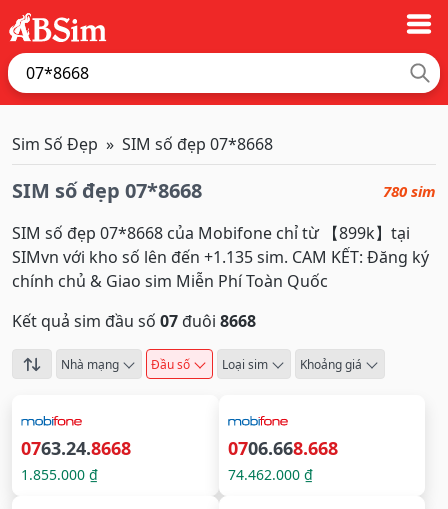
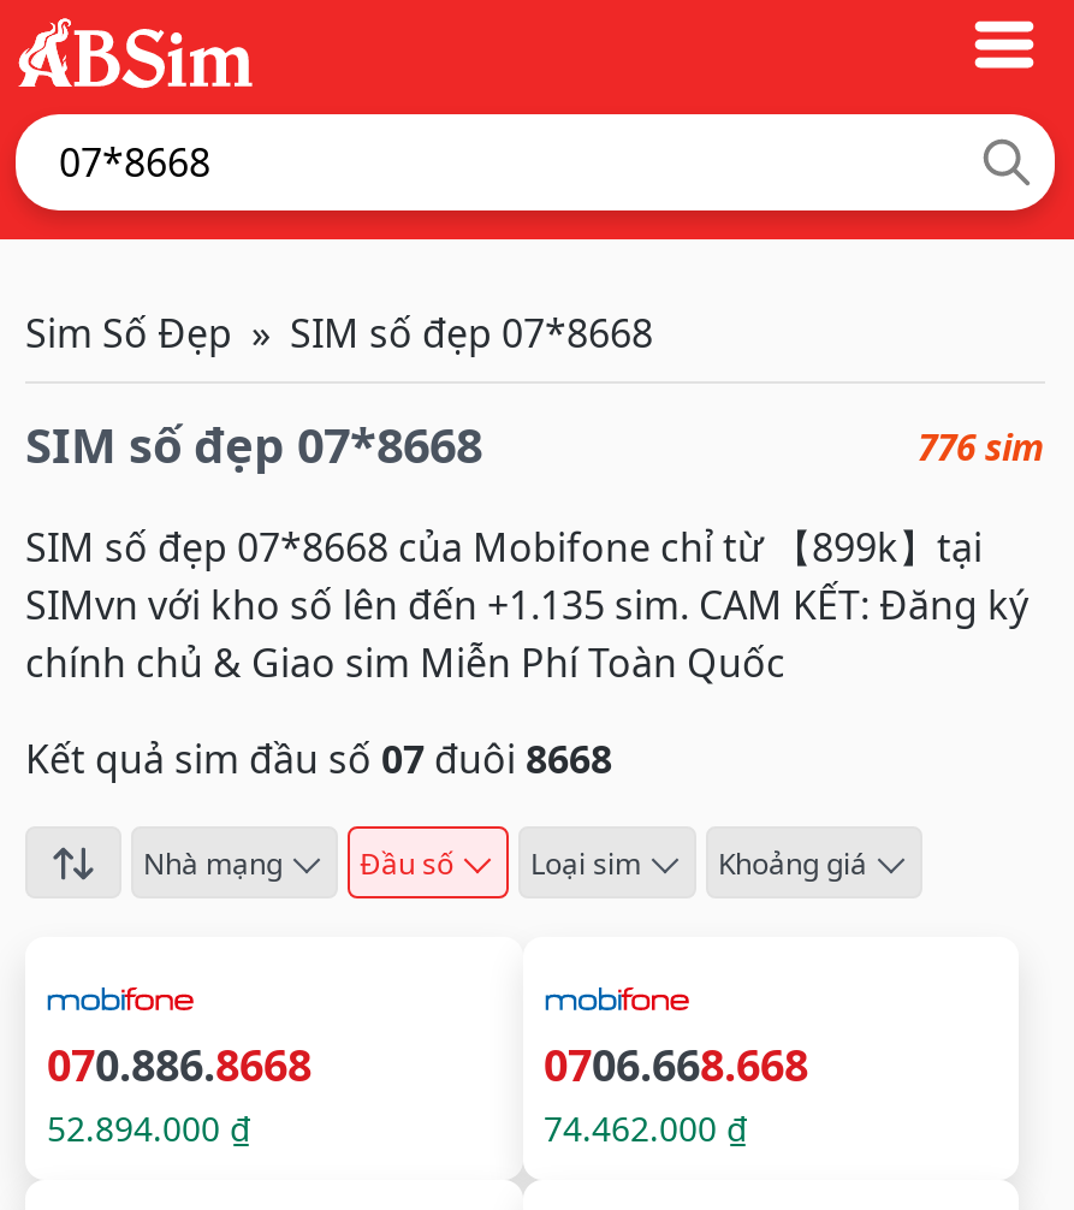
- 780 sim
+ 776 sim

- 0763.24.8668
+ 070.886.8668

- 1.855.000 ₫
+ 52.894.000 ₫
